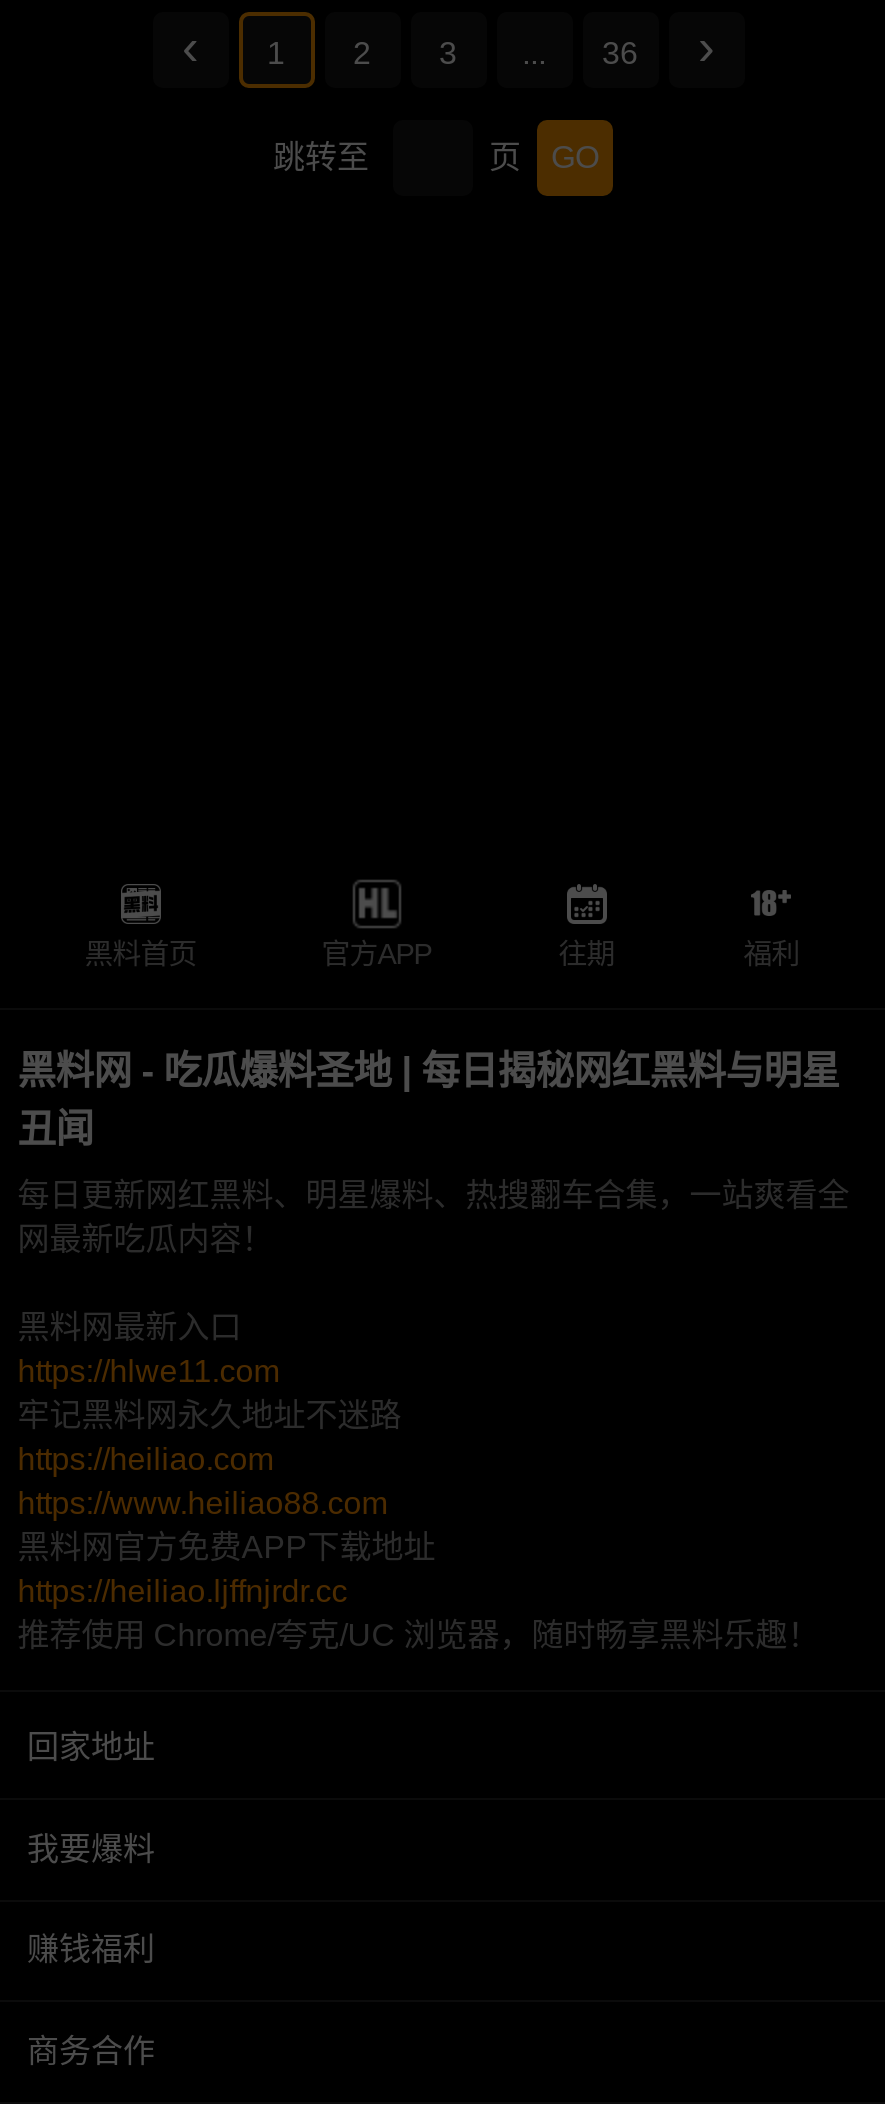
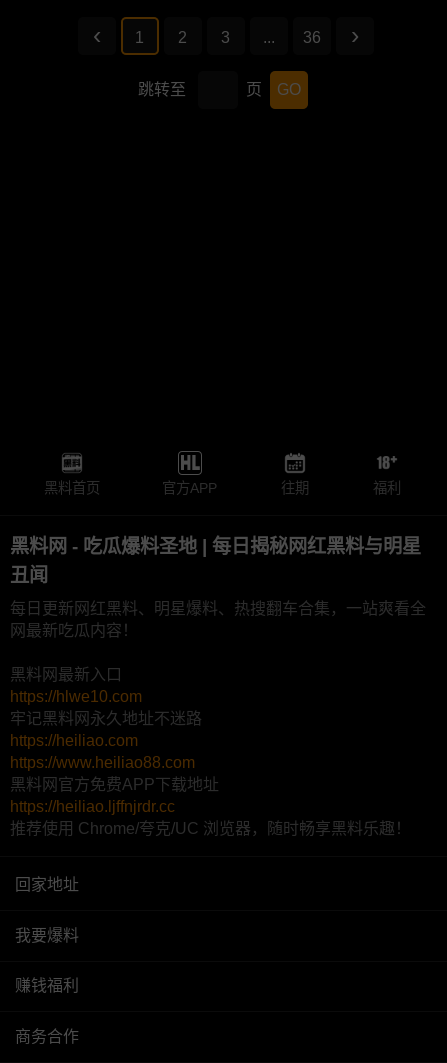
- https://hlwe11.com
+ https://hlwe10.com
